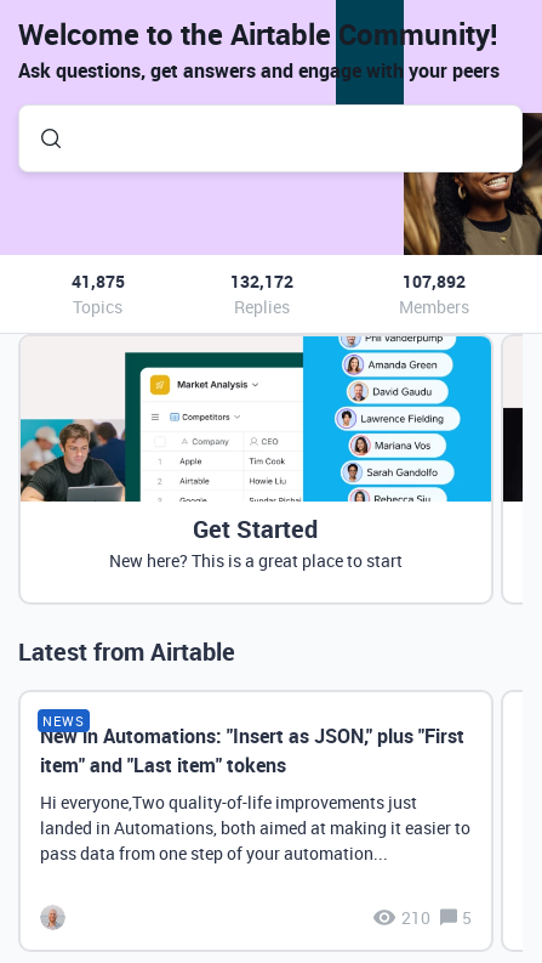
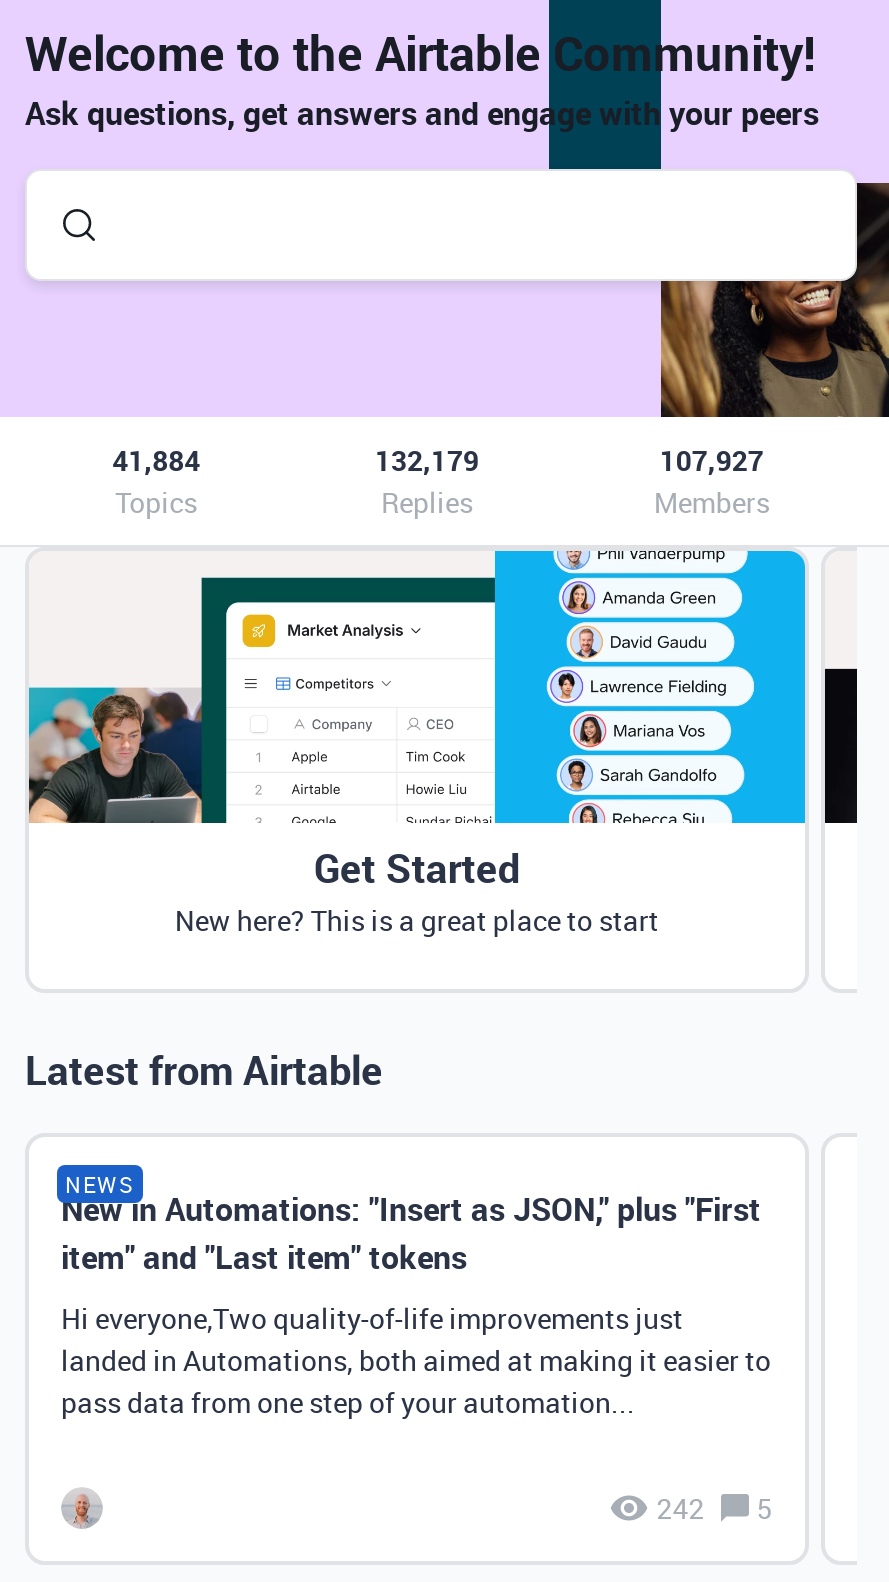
- 41,875
+ 41,884

- 132,172
+ 132,179

- 107,892
+ 107,927

- 210 5
+ 242 5
